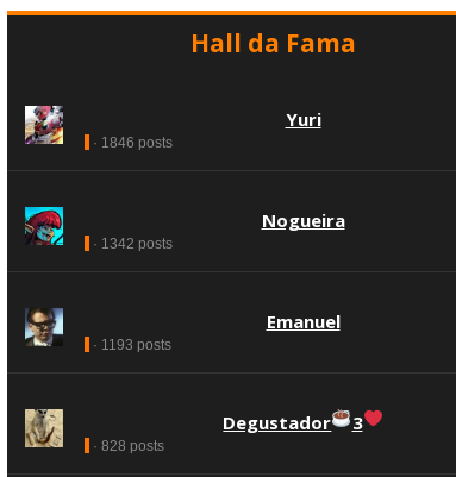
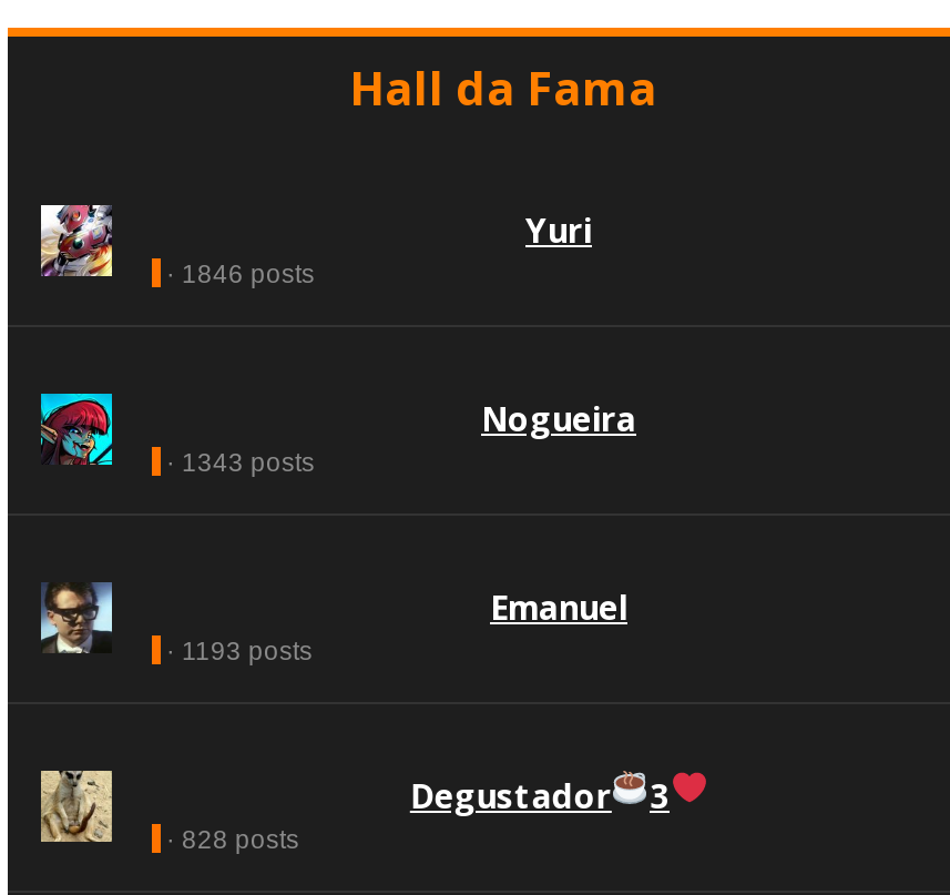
- · 1342 posts
+ · 1343 posts
